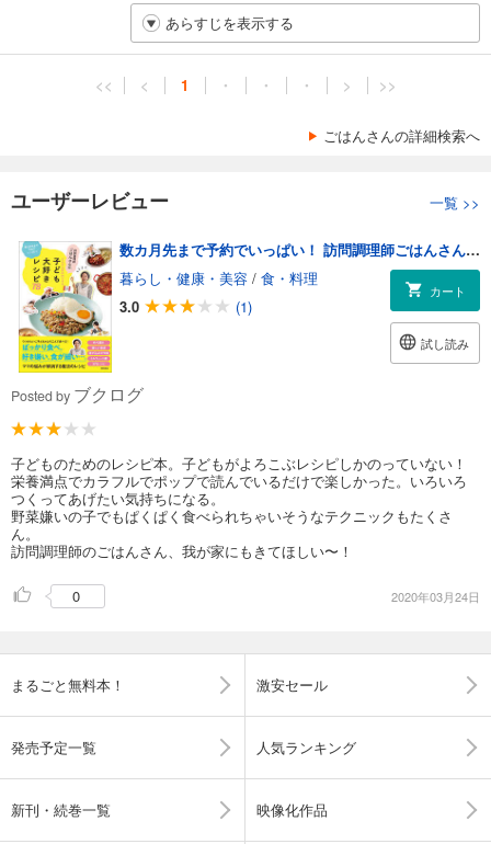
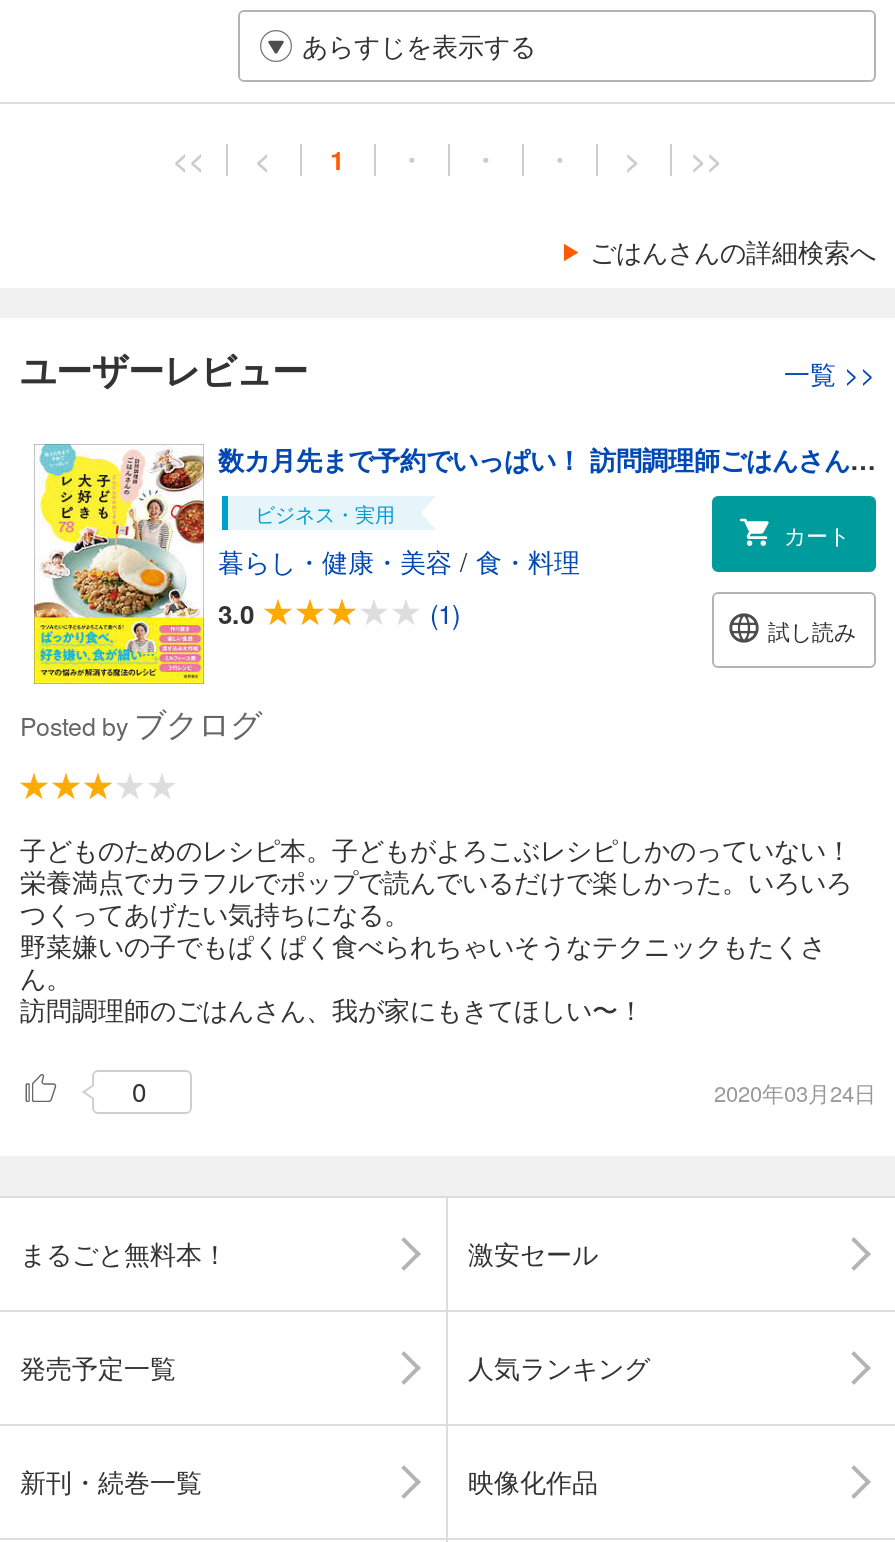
+ ビジネス・実用

moved down: 暮らし・健康・美容/食・料理 | 3.0 | (1)
